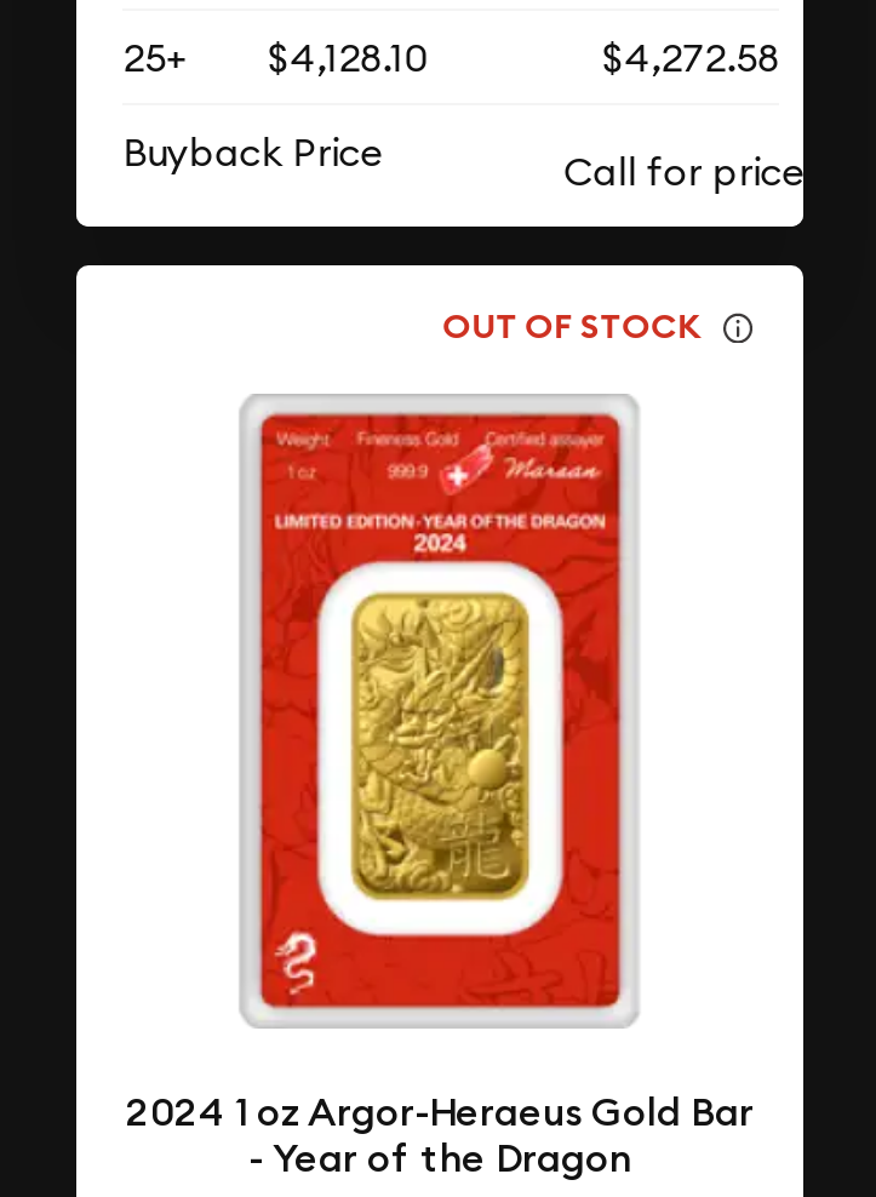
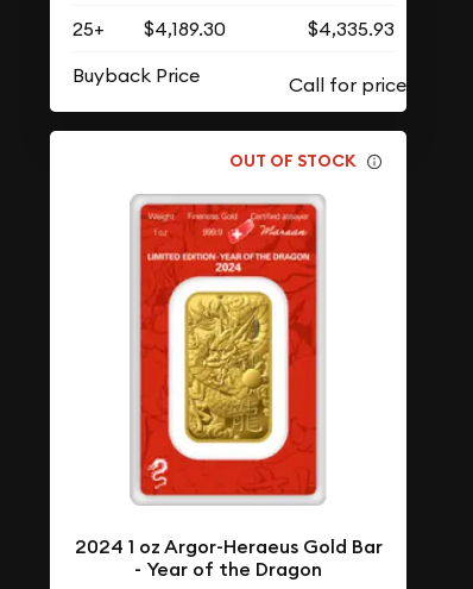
- 25+ $4,128.10
+ 25+ $4,189.30

- $4,272.58
+ $4,335.93
